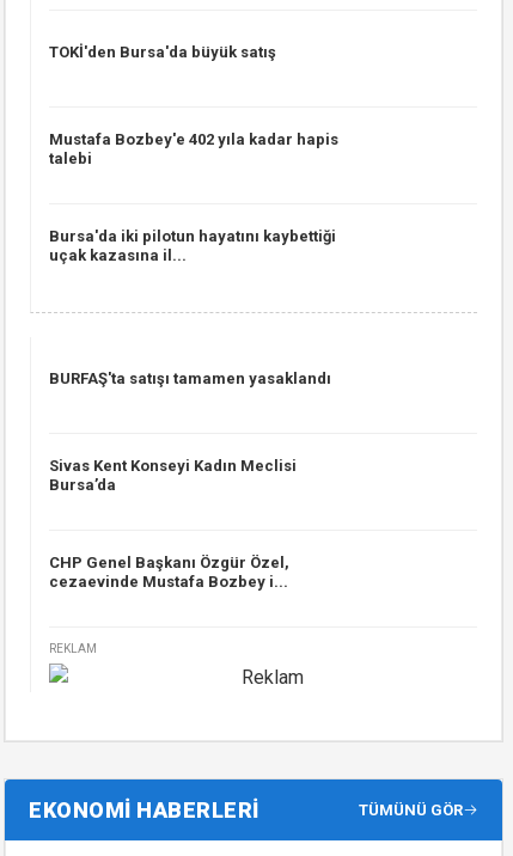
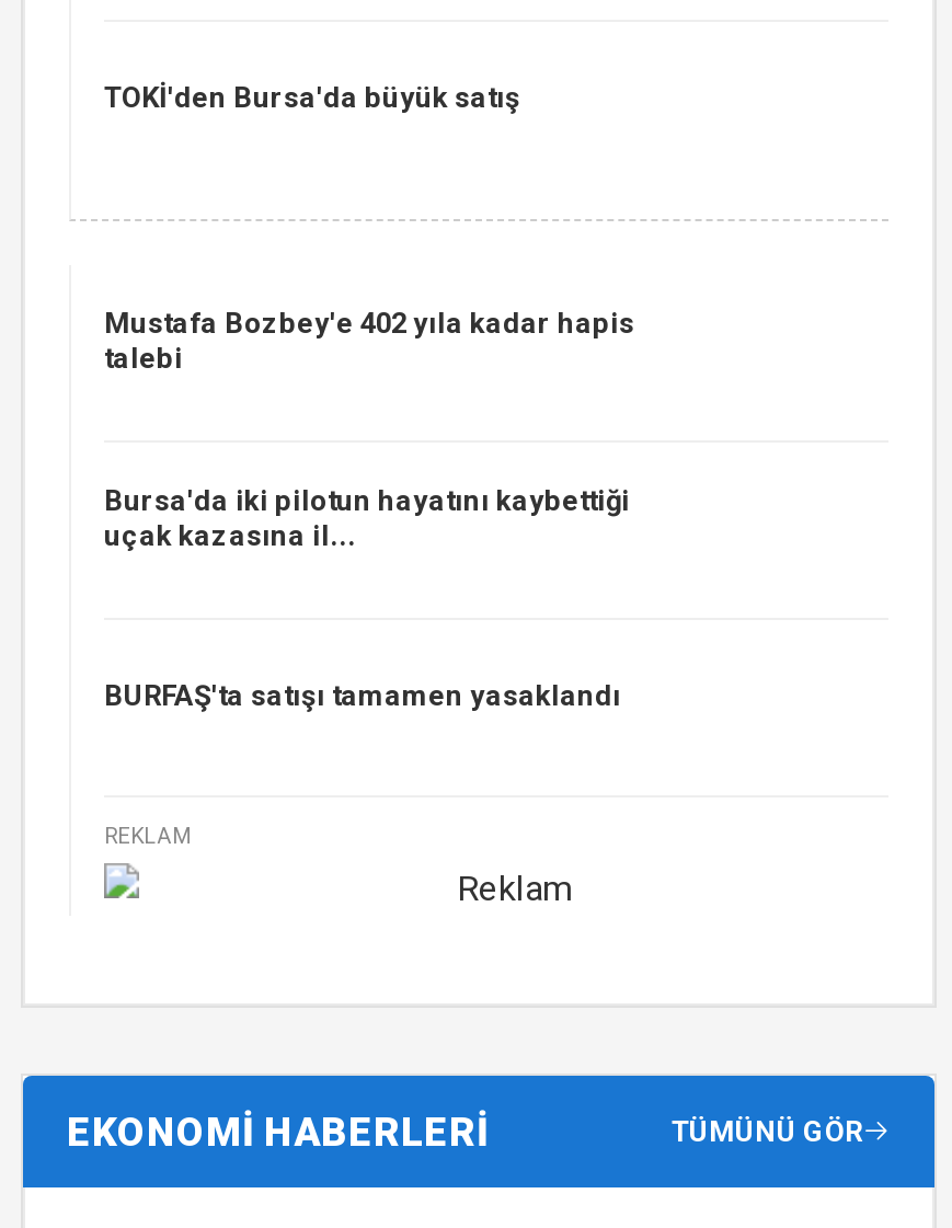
moved down: Mustafa Bozbey'e 402 yıla kadar hapis | talebi | Bursa'da iki pilotun hayatını kaybettiği | uçak kazasına il...

- Sivas Kent Konseyi Kadın Meclisi
- Bursa’da

- CHP Genel Başkanı Özgür Özel,
- cezaevinde Mustafa Bozbey i...
